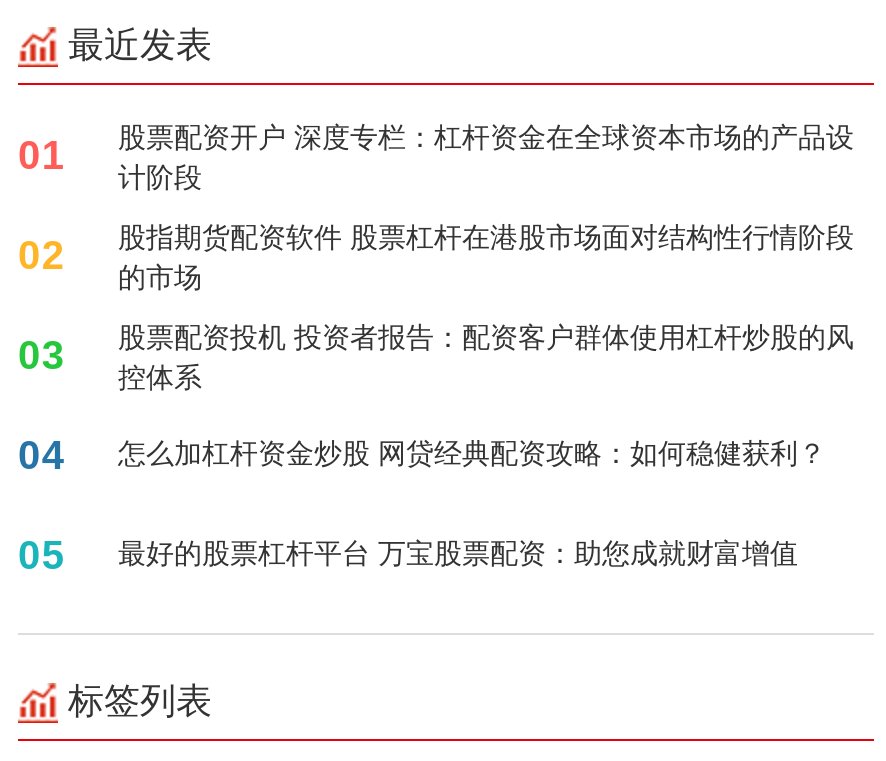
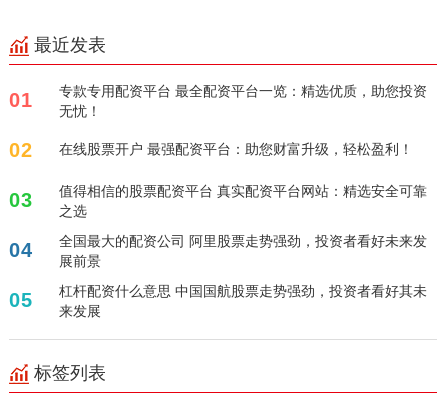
- 股票配资开户 深度专栏：杠杆资金在全球资本市场的产品设
- 计阶段
+ 专款专用配资平台 最全配资平台一览：精选优质，助您投资
+ 无忧！

- 股指期货配资软件 股票杠杆在港股市场面对结构性行情阶段
- 的市场
+ 在线股票开户 最强配资平台：助您财富升级，轻松盈利！

- 股票配资投机 投资者报告：配资客户群体使用杠杆炒股的风
- 控体系
+ 值得相信的股票配资平台 真实配资平台网站：精选安全可靠
+ 之选

- 怎么加杠杆资金炒股 网贷经典配资攻略：如何稳健获利？
+ 全国最大的配资公司 阿里股票走势强劲，投资者看好未来发
+ 展前景

- 最好的股票杠杆平台 万宝股票配资：助您成就财富增值
+ 杠杆配资什么意思 中国国航股票走势强劲，投资者看好其未
+ 来发展
